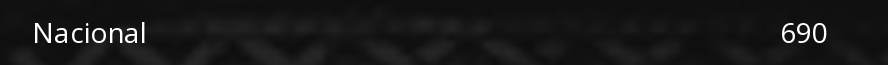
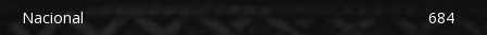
- 690
+ 684
